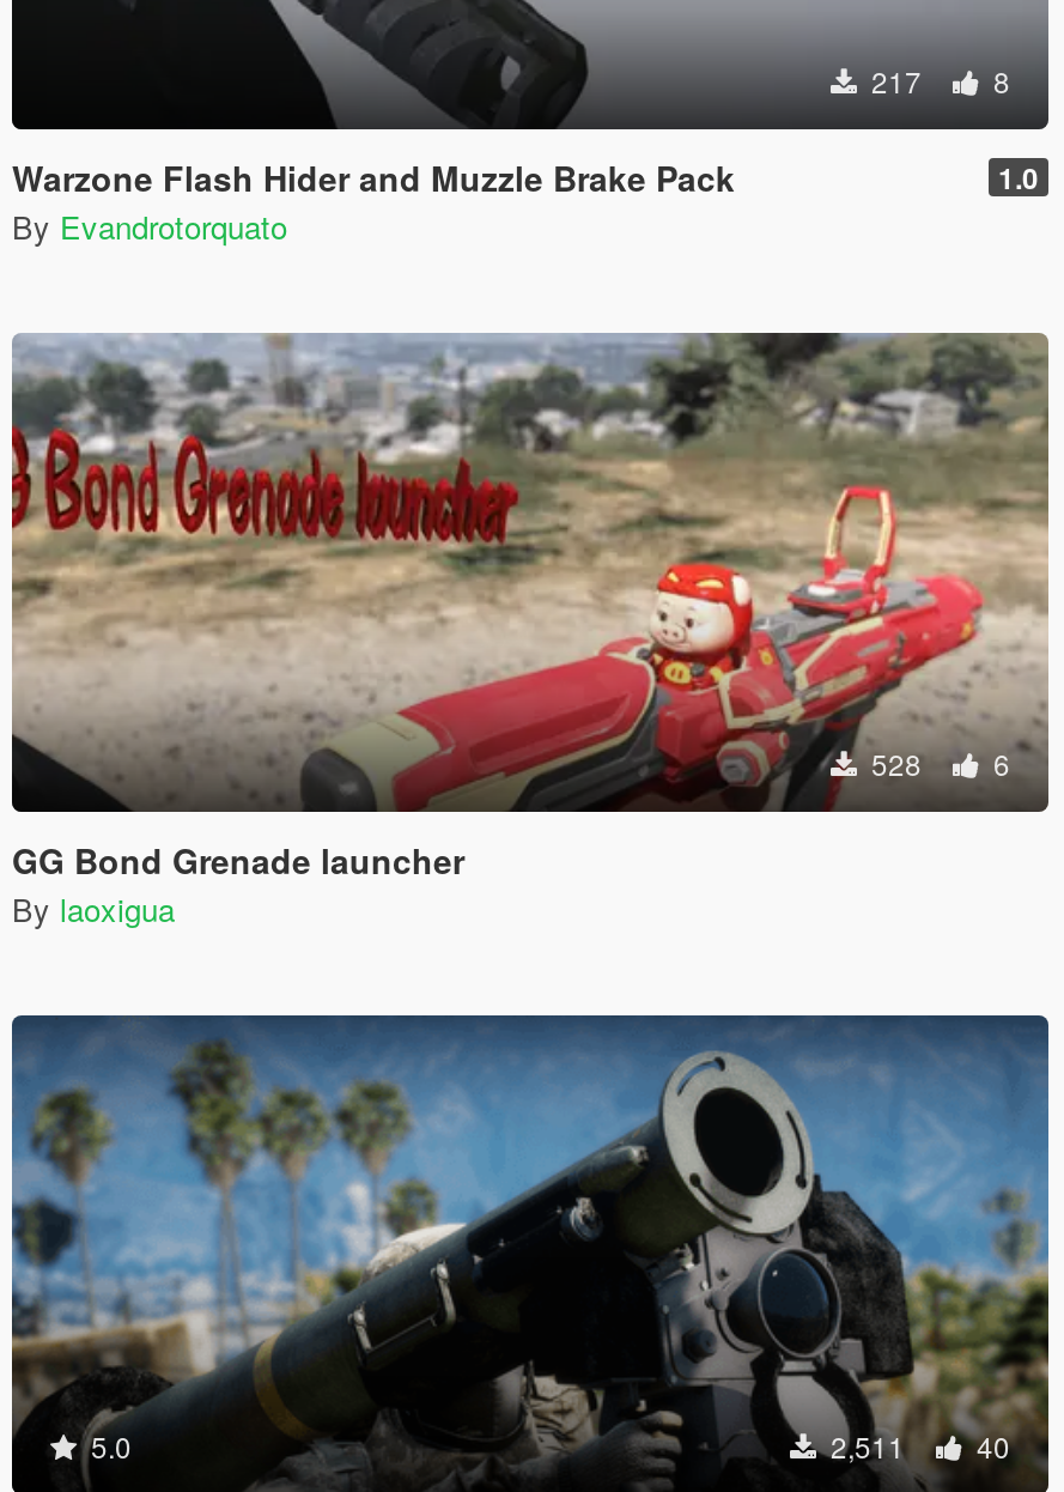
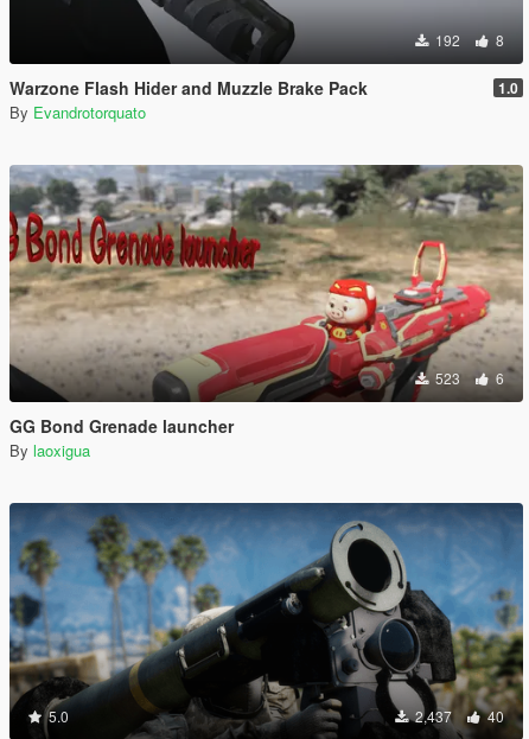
- 217 8
+ 192 8

- 528 6
+ 523 6

- 2,511 40
+ 2,437 40
